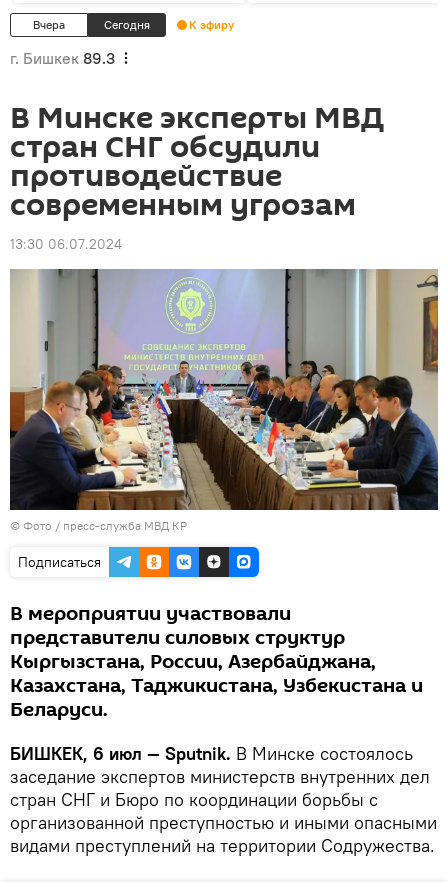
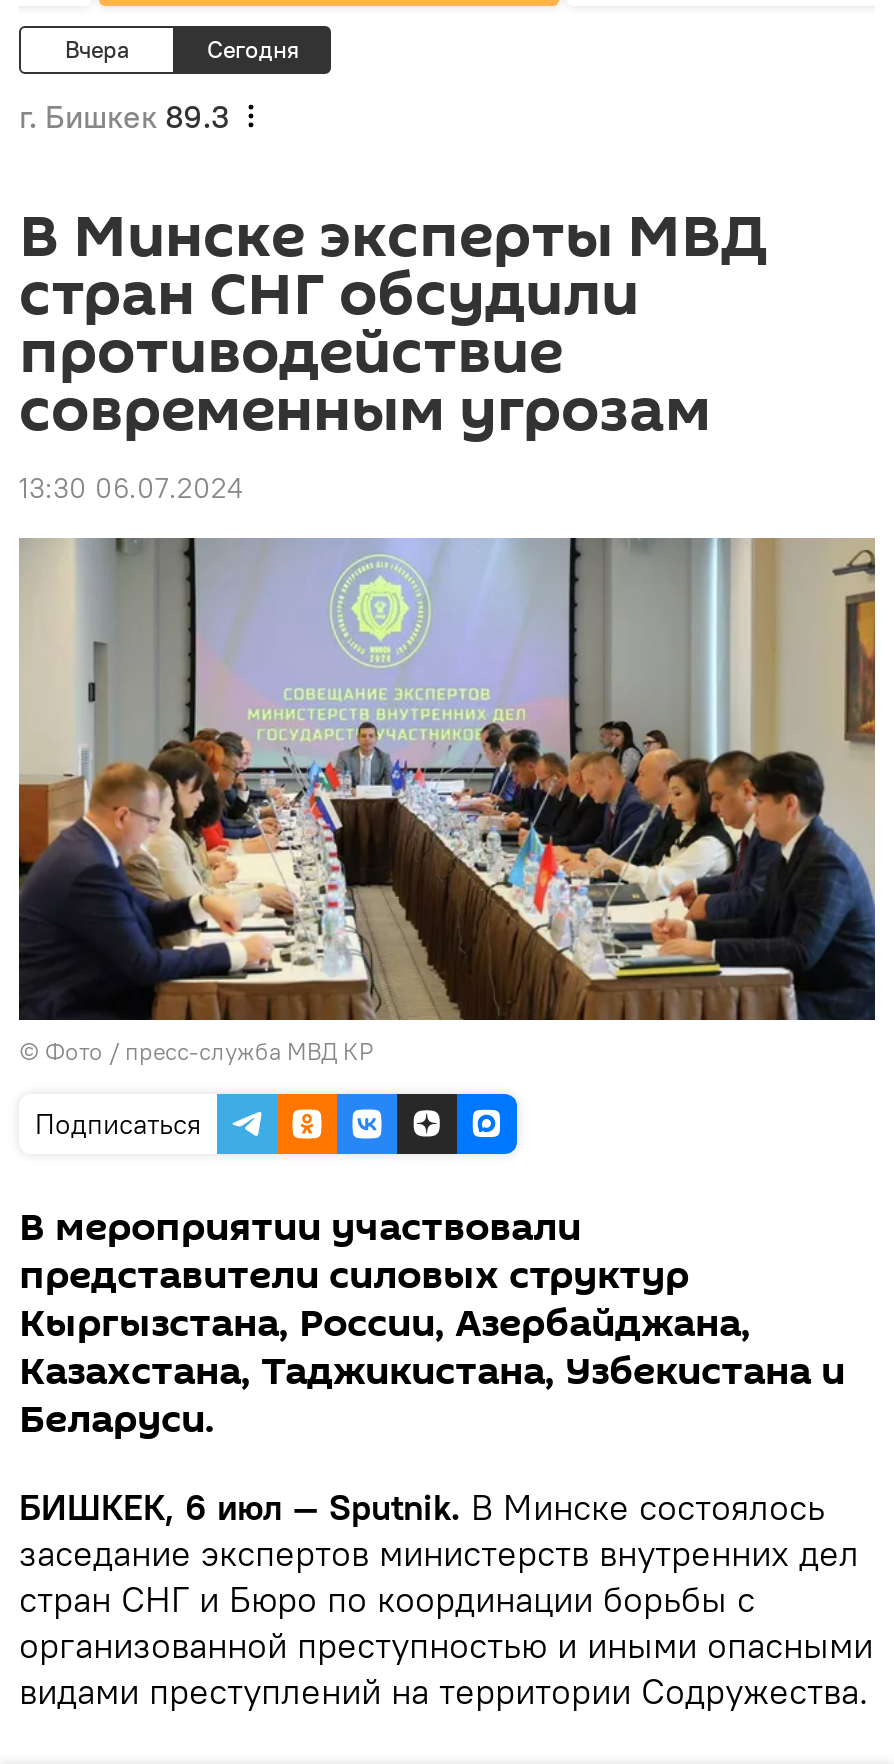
- К эфиру
